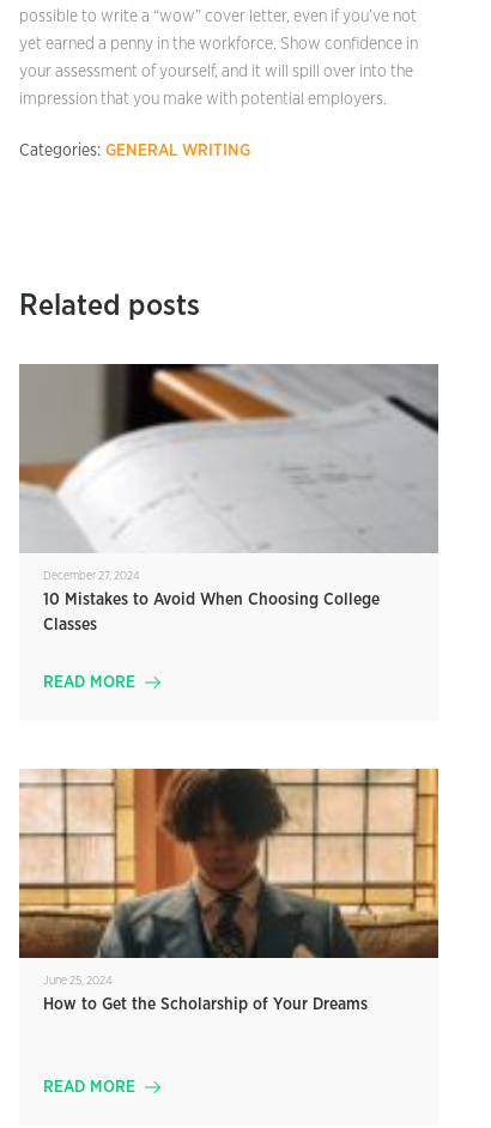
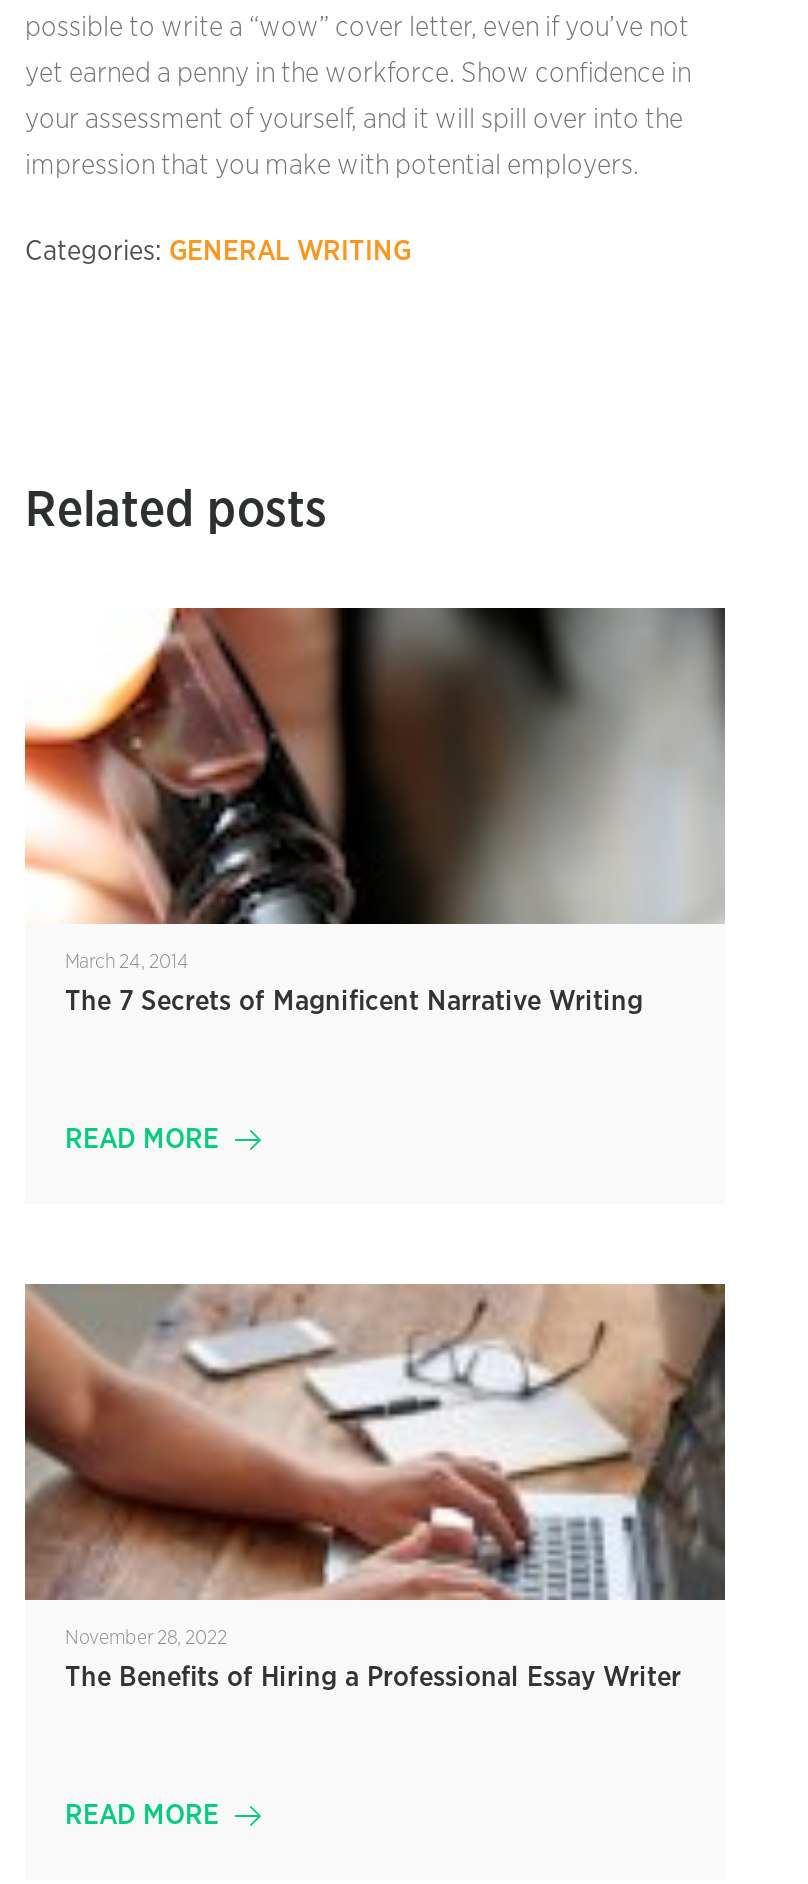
- [image]
- December 27, 2024
- 10 Mistakes to Avoid When Choosing College
- Classes
+ [image]
+ March 24, 2014
+ The 7 Secrets of Magnificent Narrative Writing

- [image]
- June 25, 2024
+ [image]
+ November 28, 2022

- How to Get the Scholarship of Your Dreams
+ The Benefits of Hiring a Professional Essay Writer
